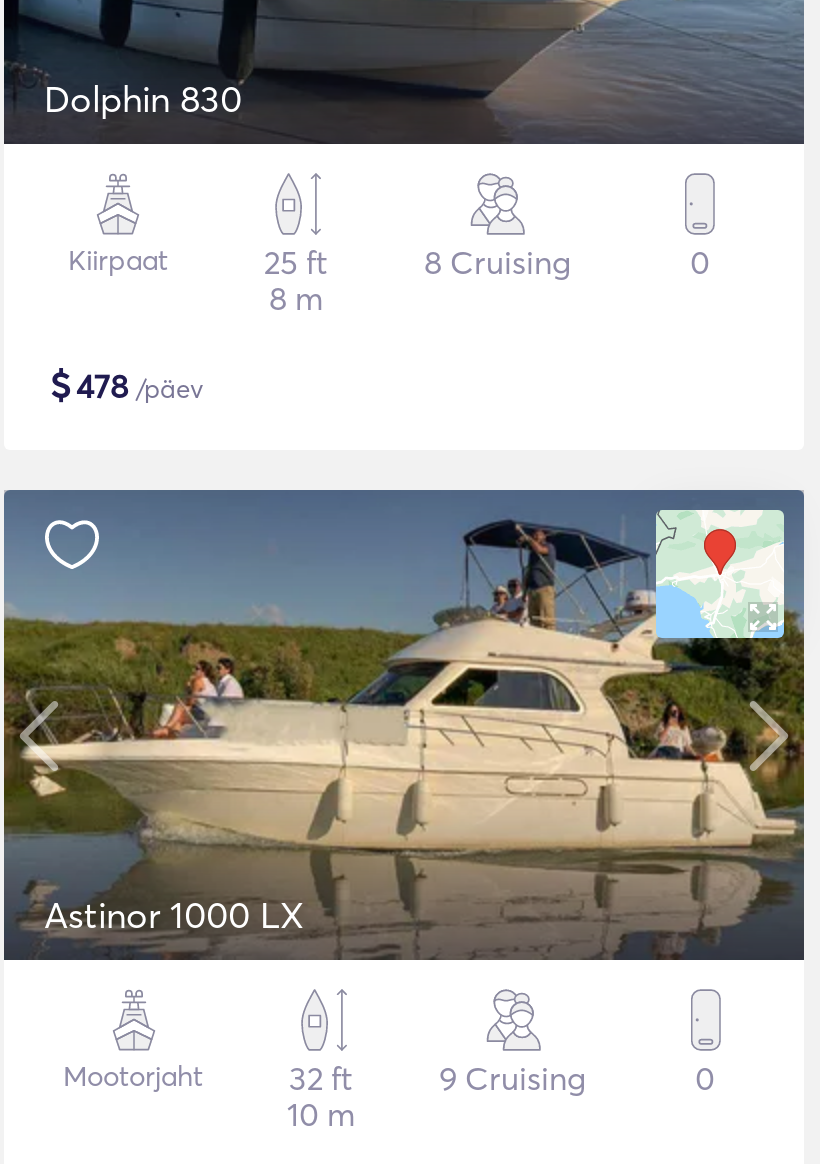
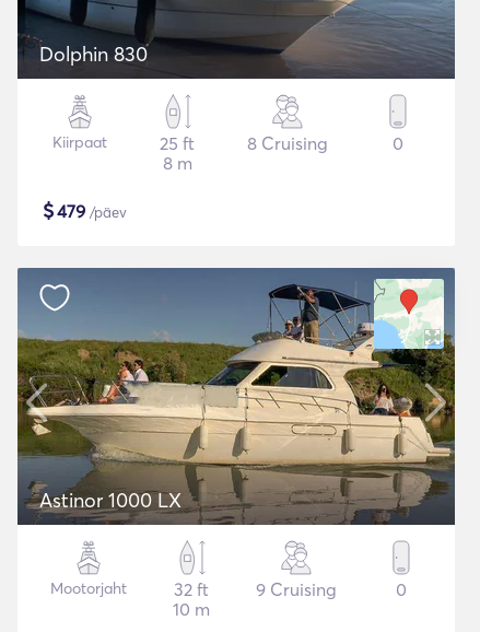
- $478 /päev
+ $479 /päev
